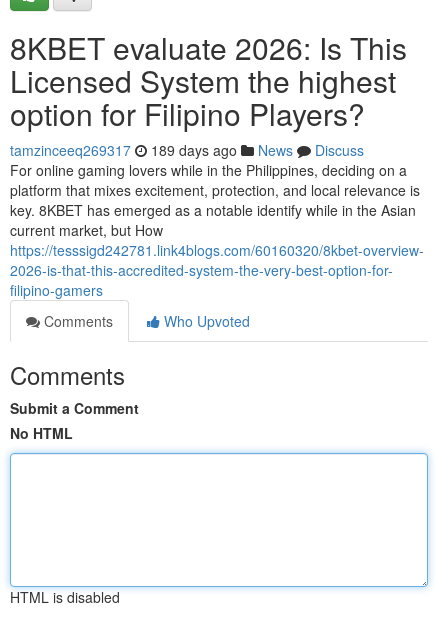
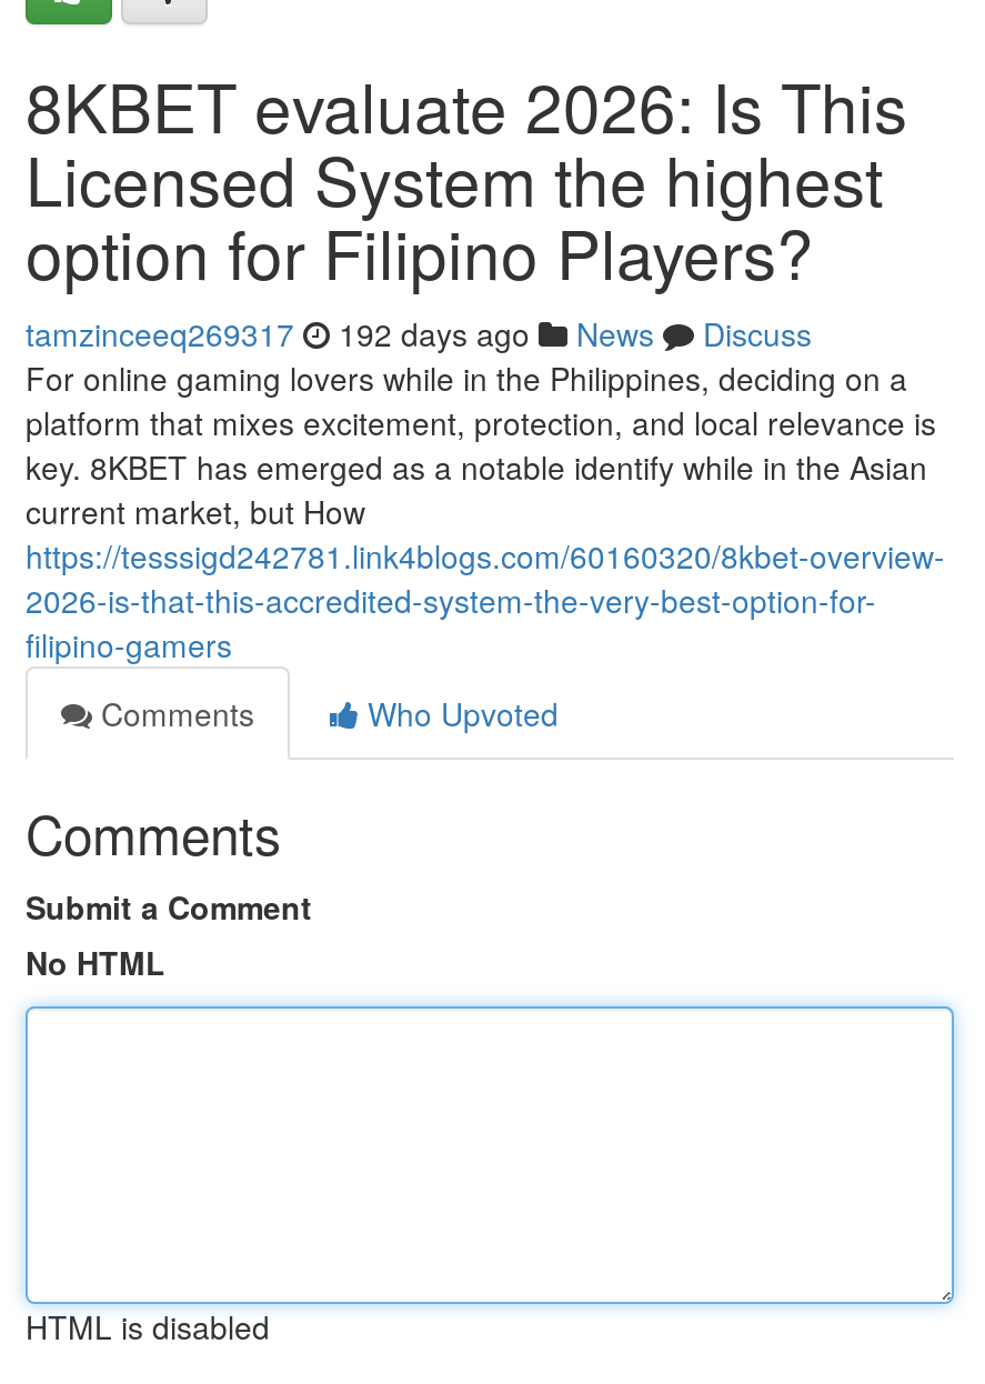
- tamzinceeq269317 189 days ago News Discuss
+ tamzinceeq269317 192 days ago News Discuss
